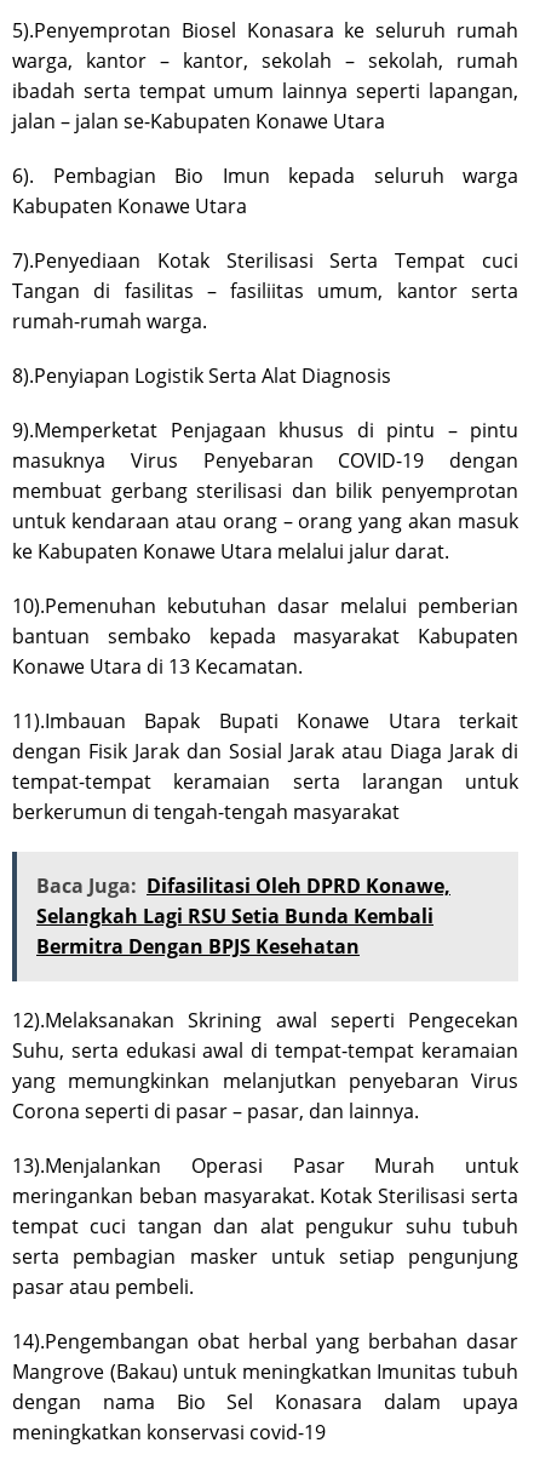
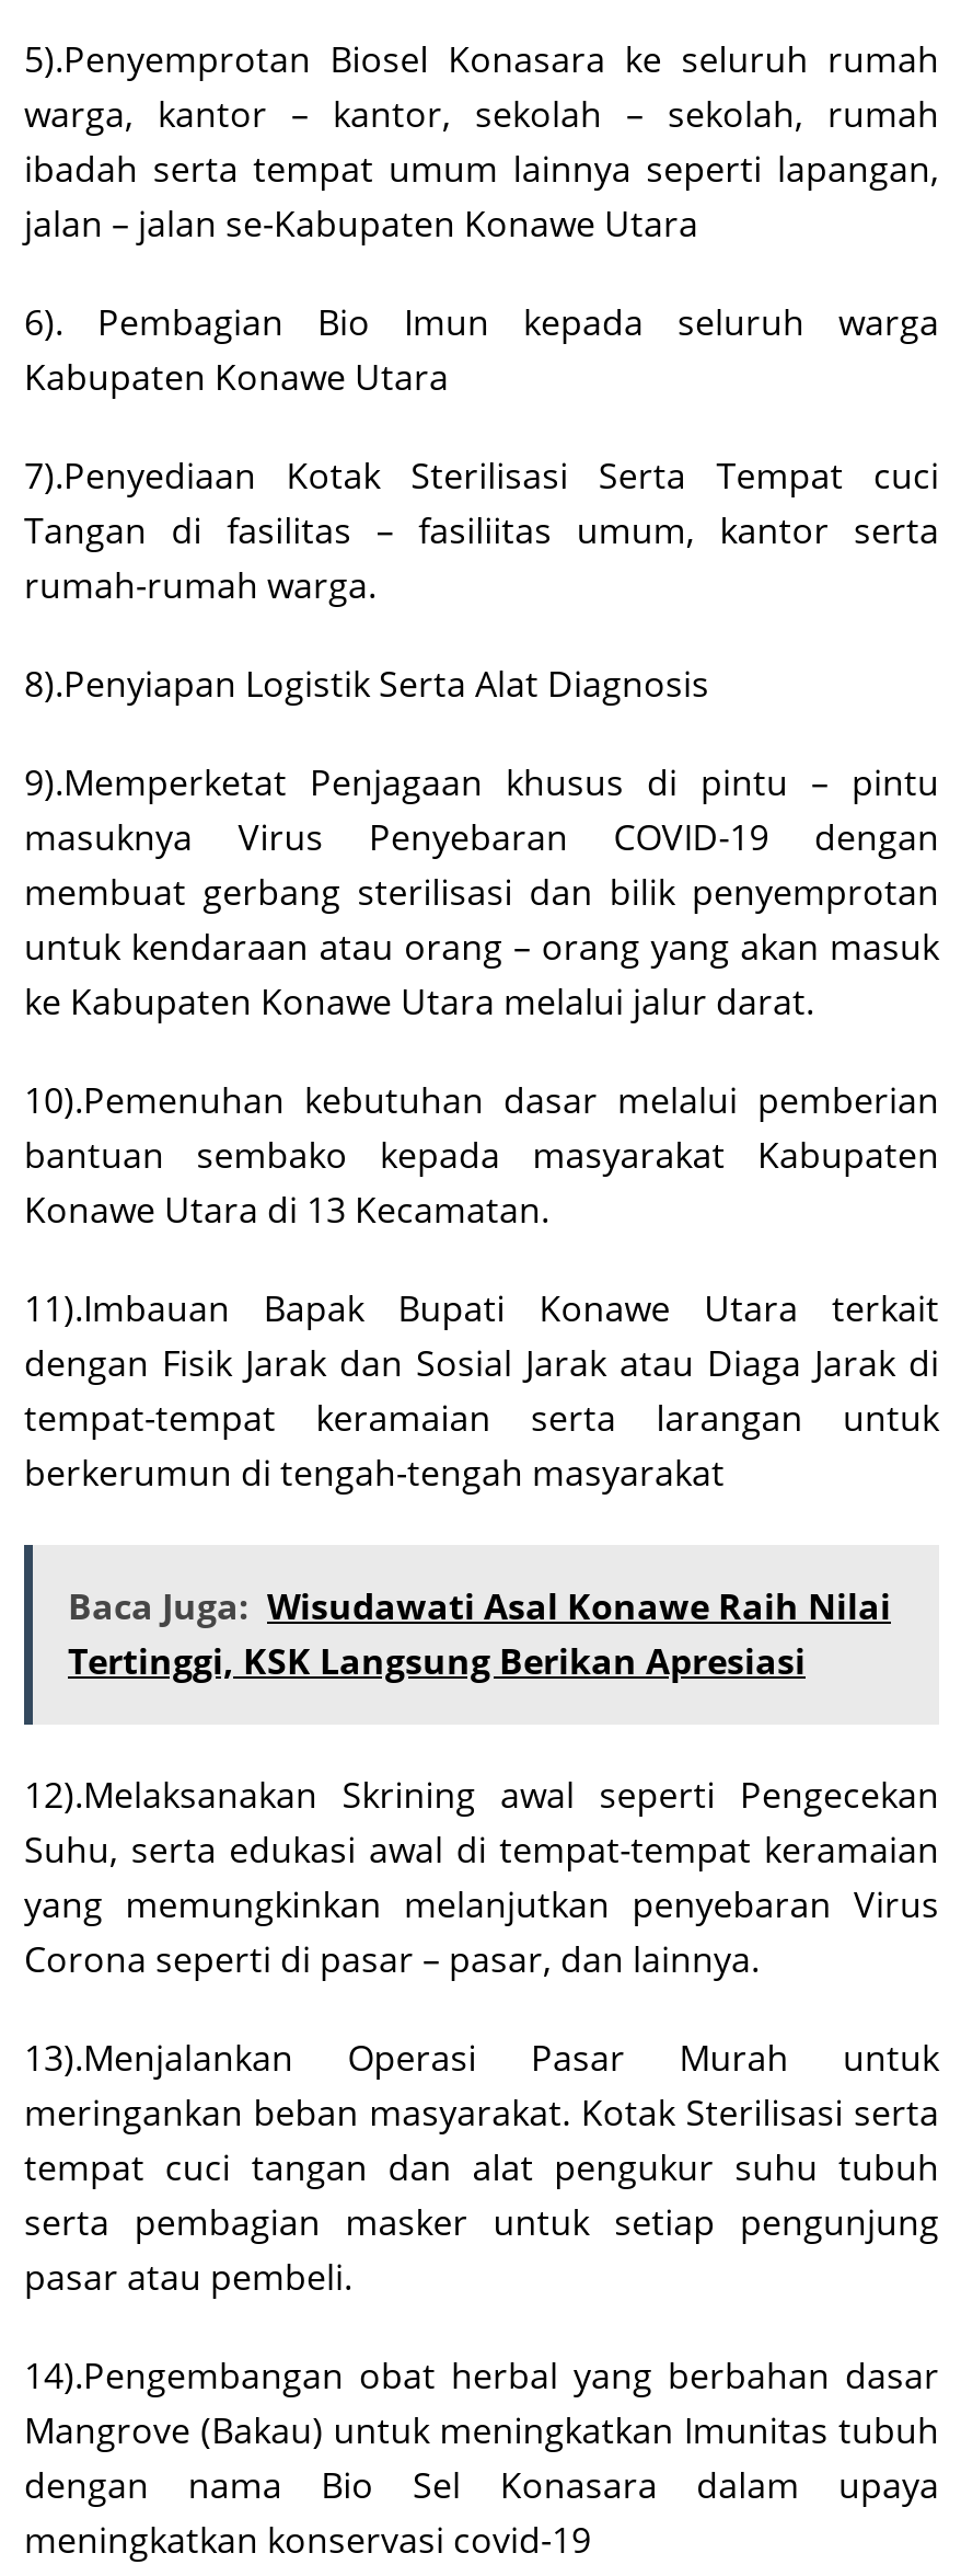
- Baca Juga: Difasilitasi Oleh DPRD Konawe,
- Selangkah Lagi RSU Setia Bunda Kembali
- Bermitra Dengan BPJS Kesehatan
+ Baca Juga: Wisudawati Asal Konawe Raih Nilai
+ Tertinggi, KSK Langsung Berikan Apresiasi
